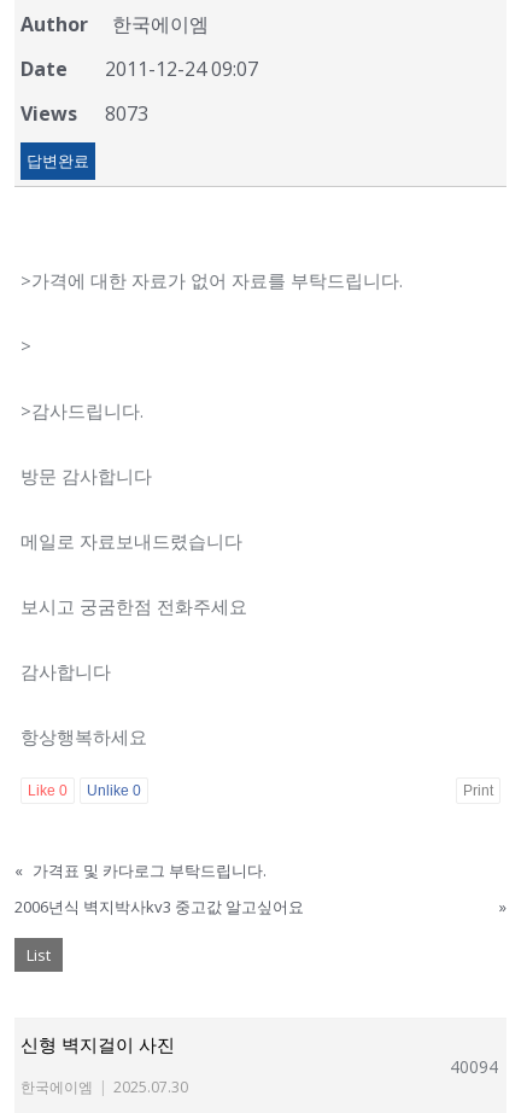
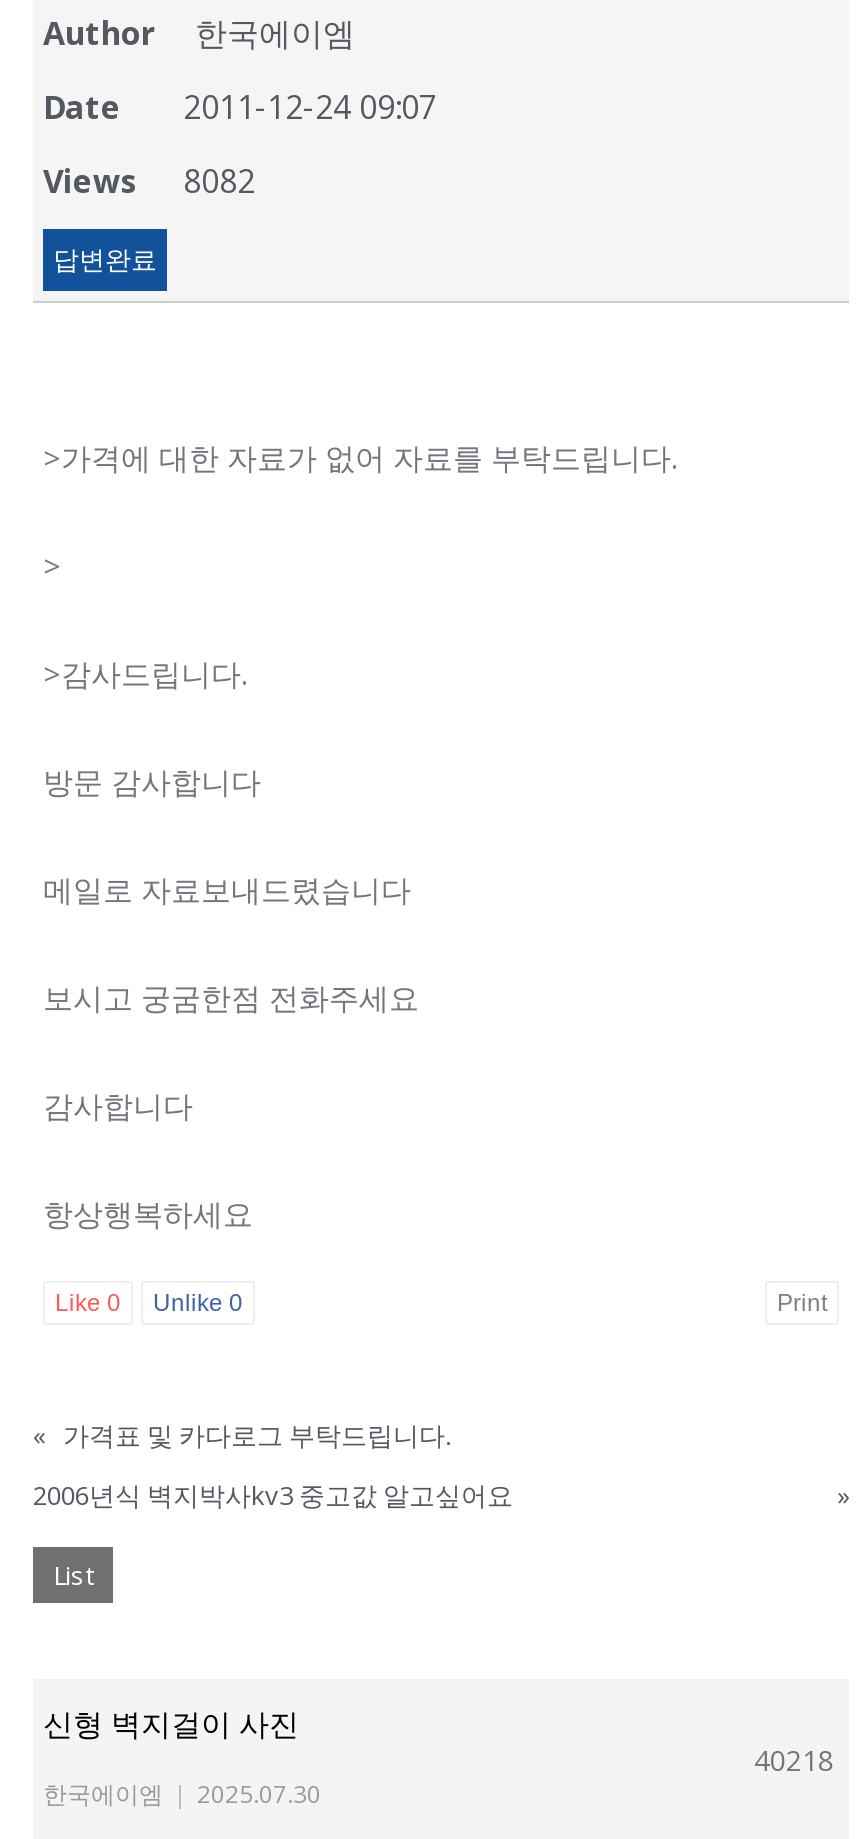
- Views 8073
+ Views 8082

- 40094
+ 40218
